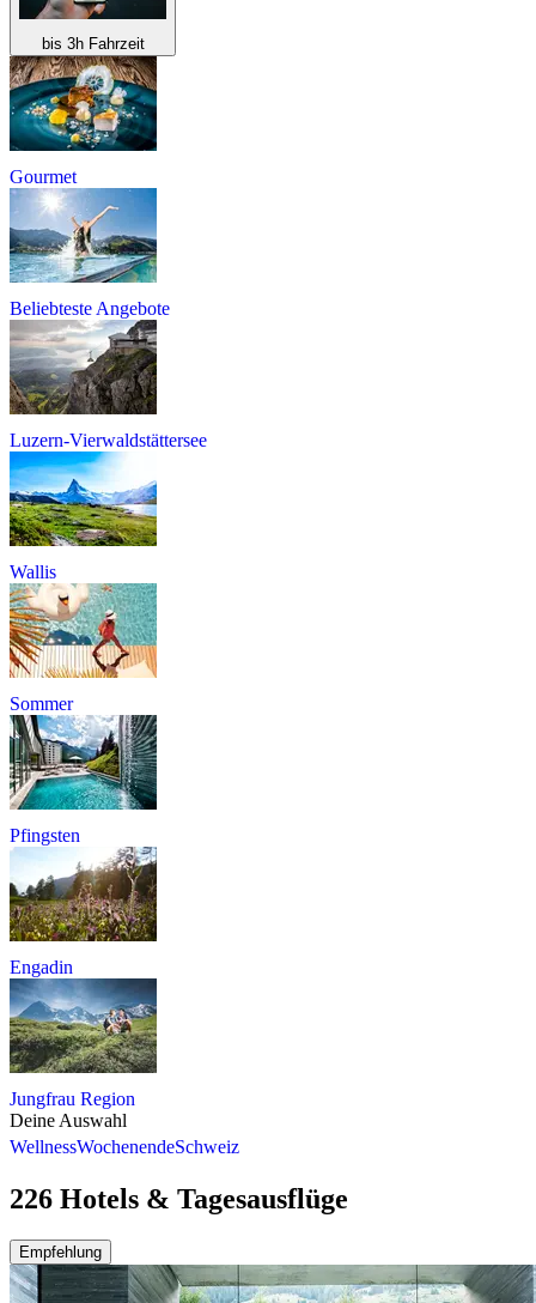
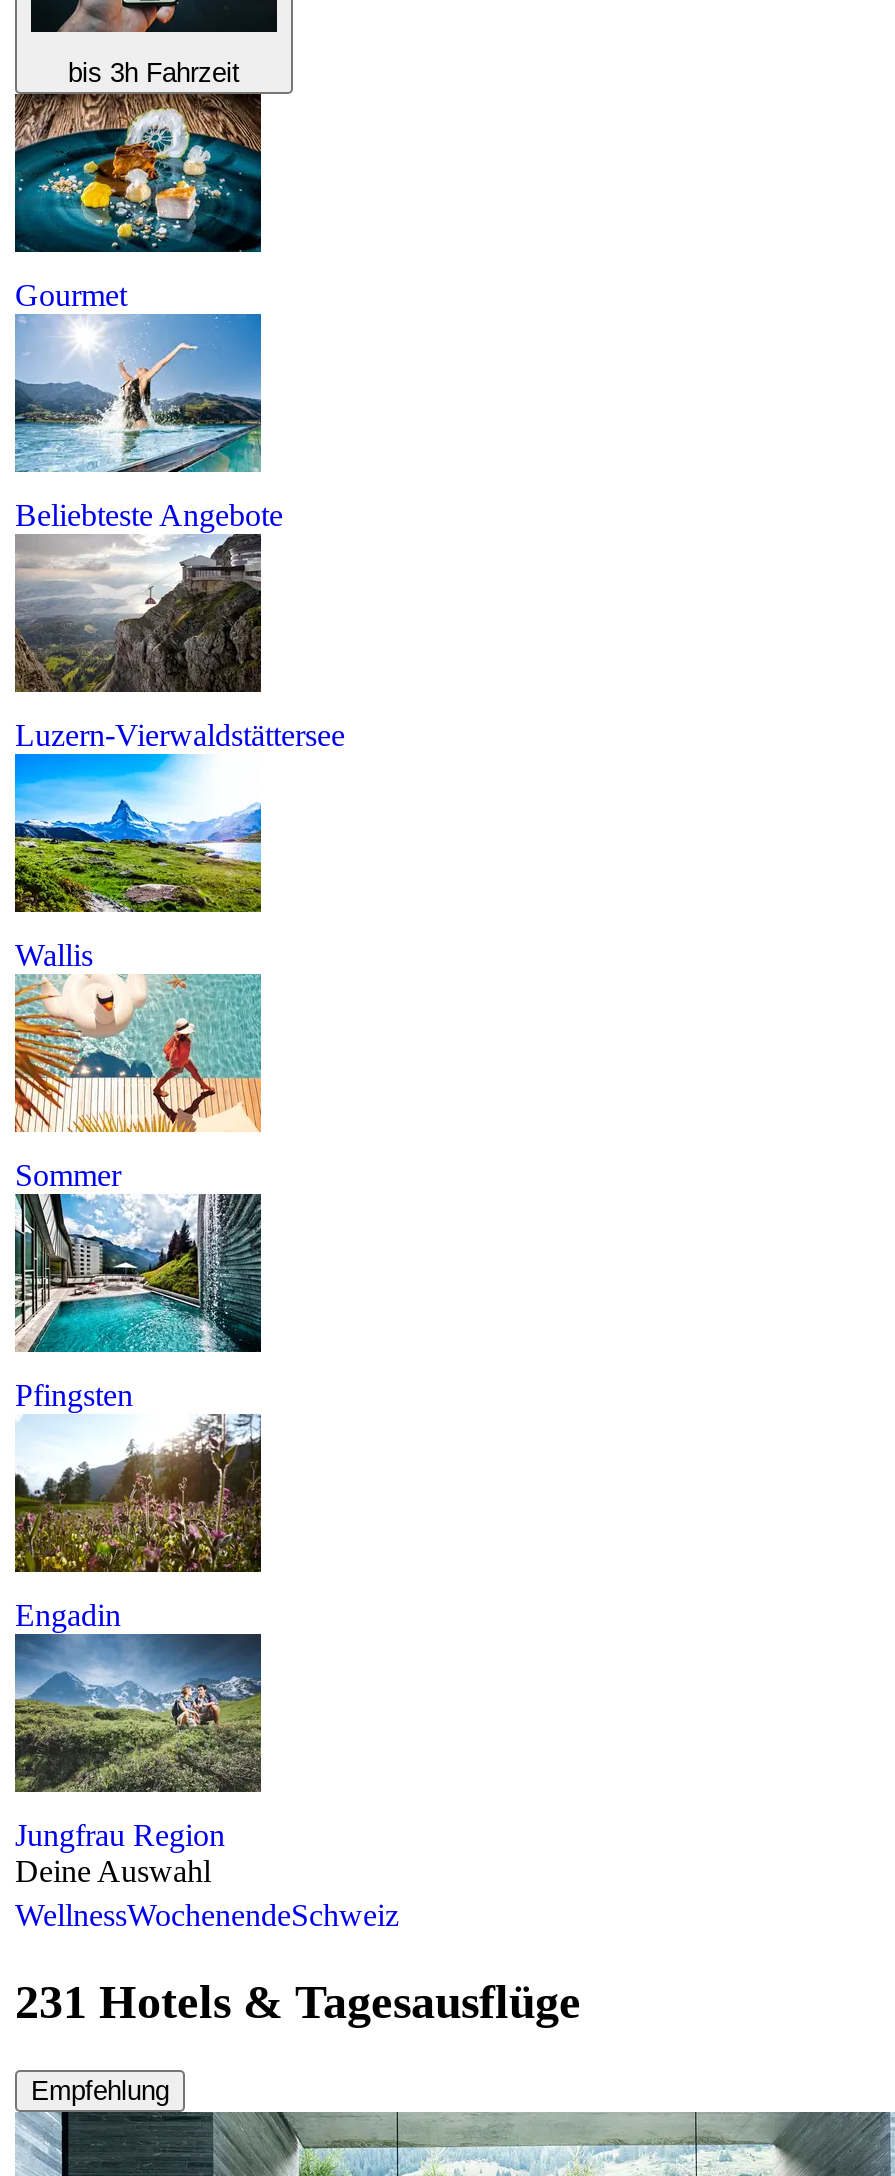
- 226 Hotels & Tagesausflüge
+ 231 Hotels & Tagesausflüge
